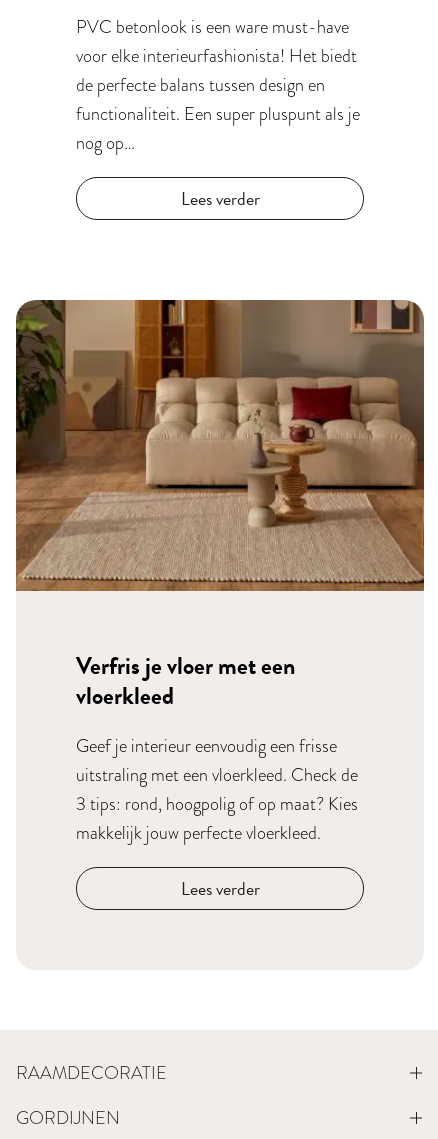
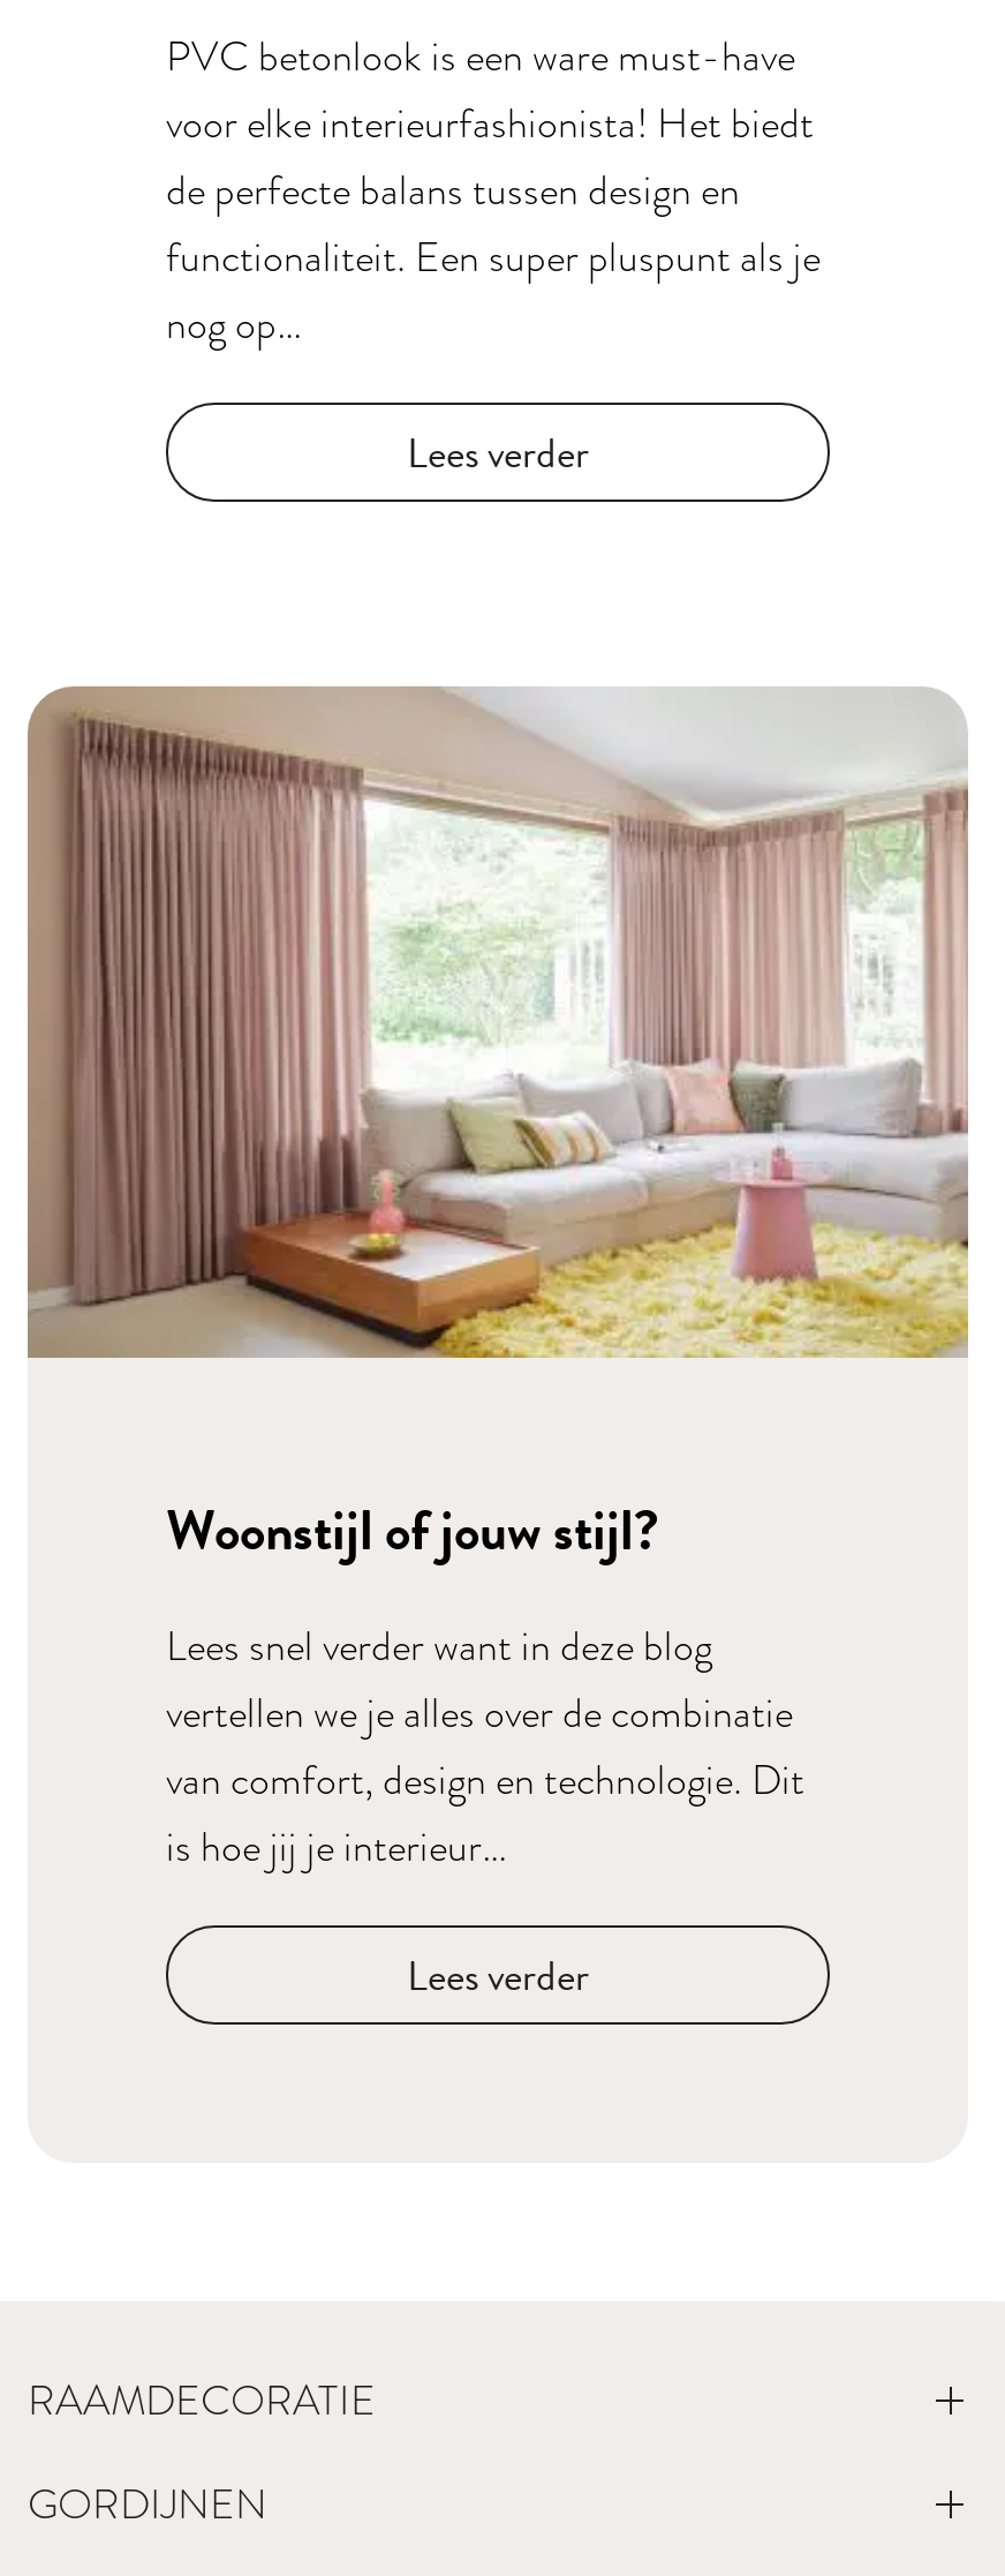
- [image]
+ [image]

- Verfris je vloer met een
- vloerkleed
+ Woonstijl of jouw stijl?

- Geef je interieur eenvoudig een frisse
- uitstraling met een vloerkleed. Check de
- 3 tips: rond, hoogpolig of op maat? Kies
- makkelijk jouw perfecte vloerkleed.
+ Lees snel verder want in deze blog
+ vertellen we je alles over de combinatie
+ van comfort, design en technologie. Dit
+ is hoe jij je interieur…
